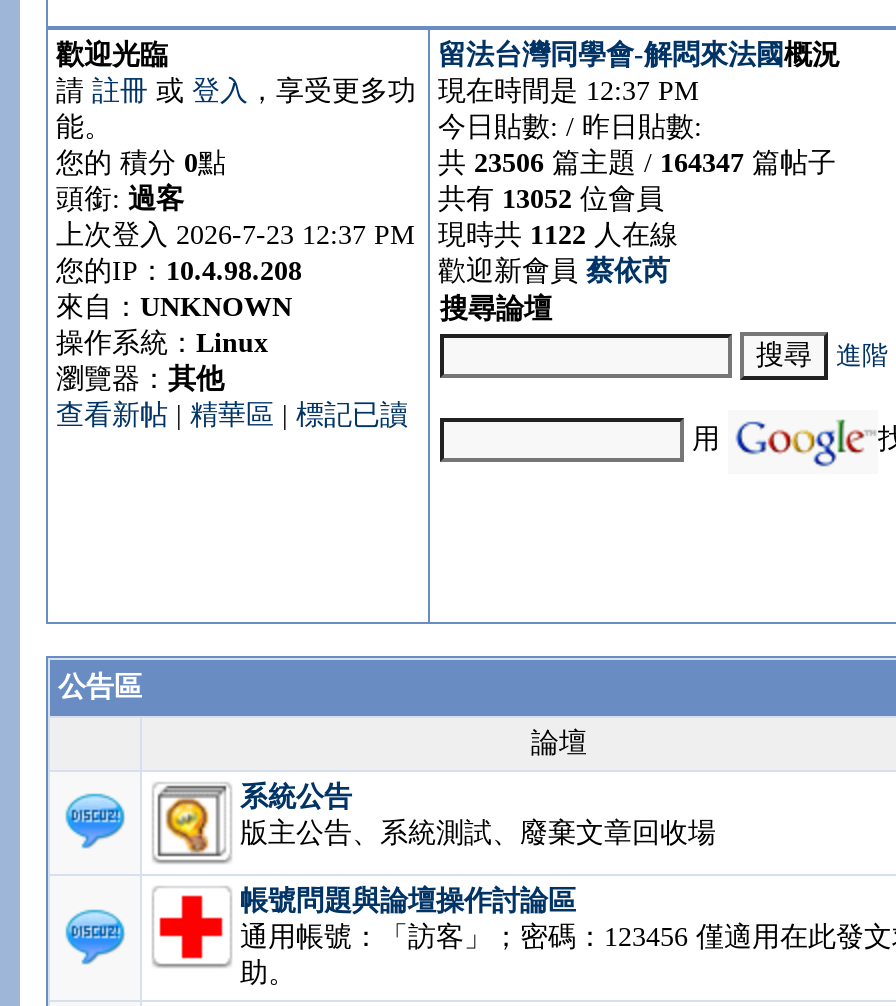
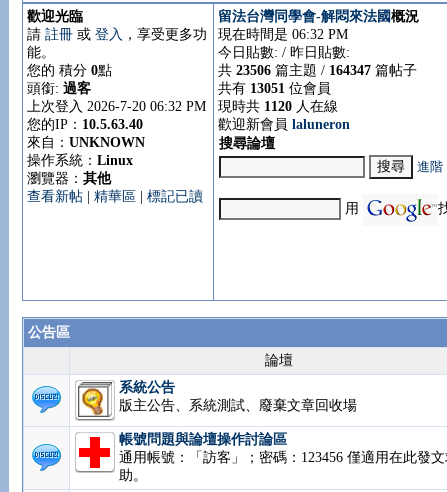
- 現在時間是 12:37 PM
+ 現在時間是 06:32 PM

- 共有13052位會員
- 現時共1122人在線
- 歡迎新會員蔡依芮
+ 共有13051位會員
+ 現時共1120人在線
+ 歡迎新會員laluneron

- 上次登入 2026-7-23 12:37 PM
+ 上次登入 2026-7-20 06:32 PM

- 您的IP：10.4.98.208
+ 您的IP：10.5.63.40
